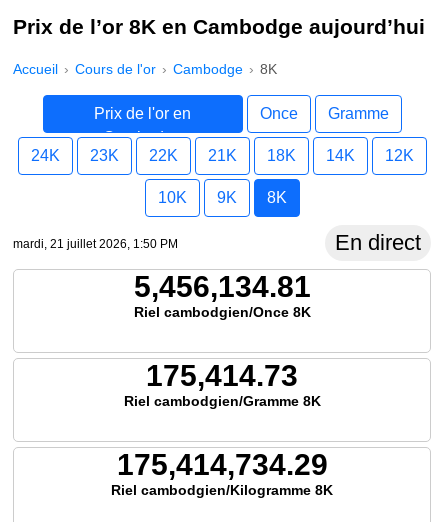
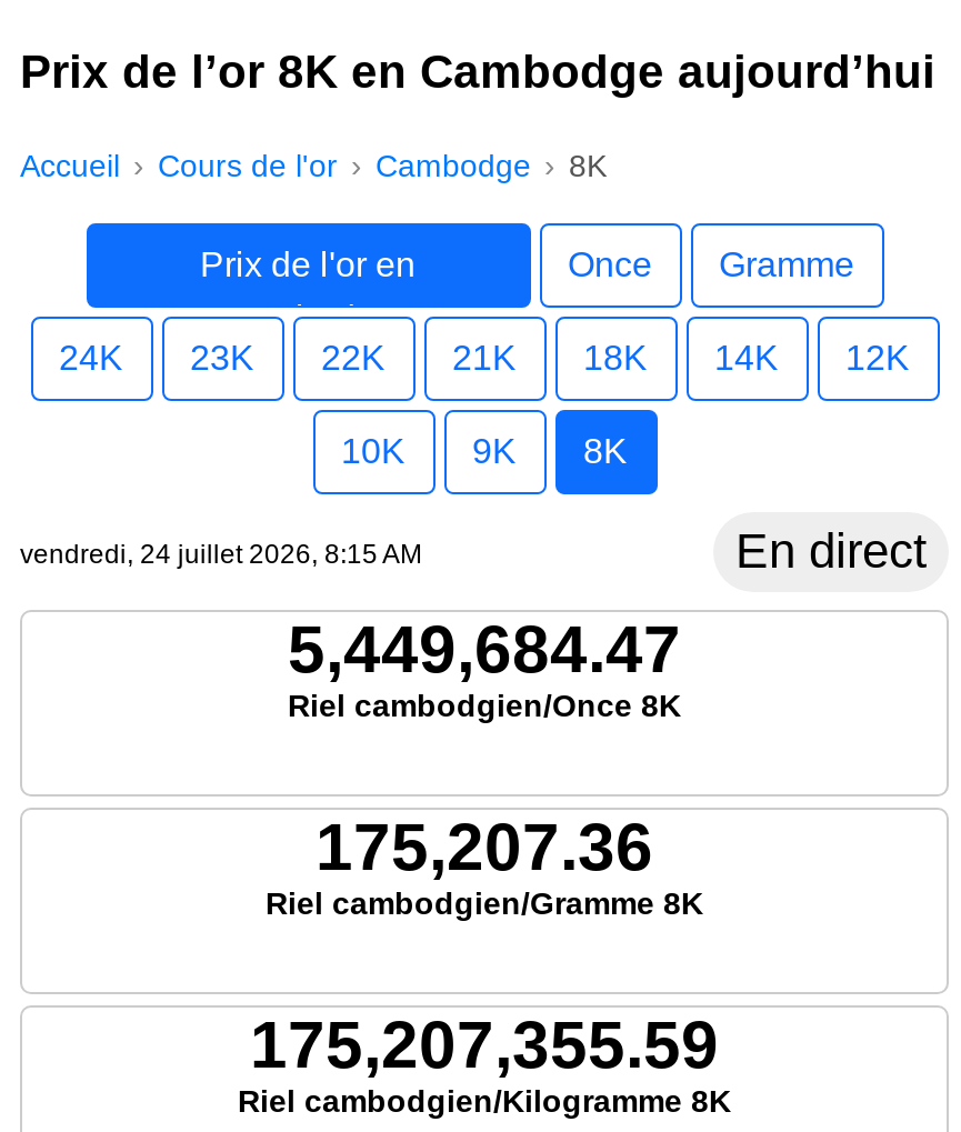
- mardi, 21 juillet 2026, 1:50 PM
+ vendredi, 24 juillet 2026, 8:15 AM

- 5,456,134.81
+ 5,449,684.47

- 175,414.73
+ 175,207.36

- 175,414,734.29
+ 175,207,355.59
